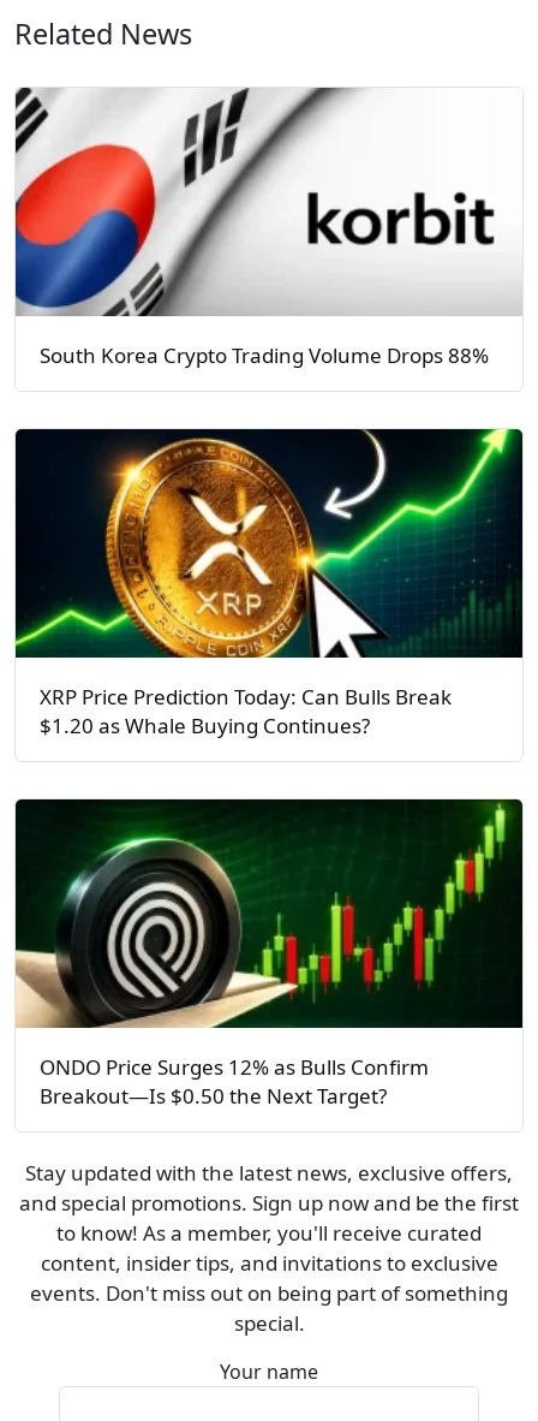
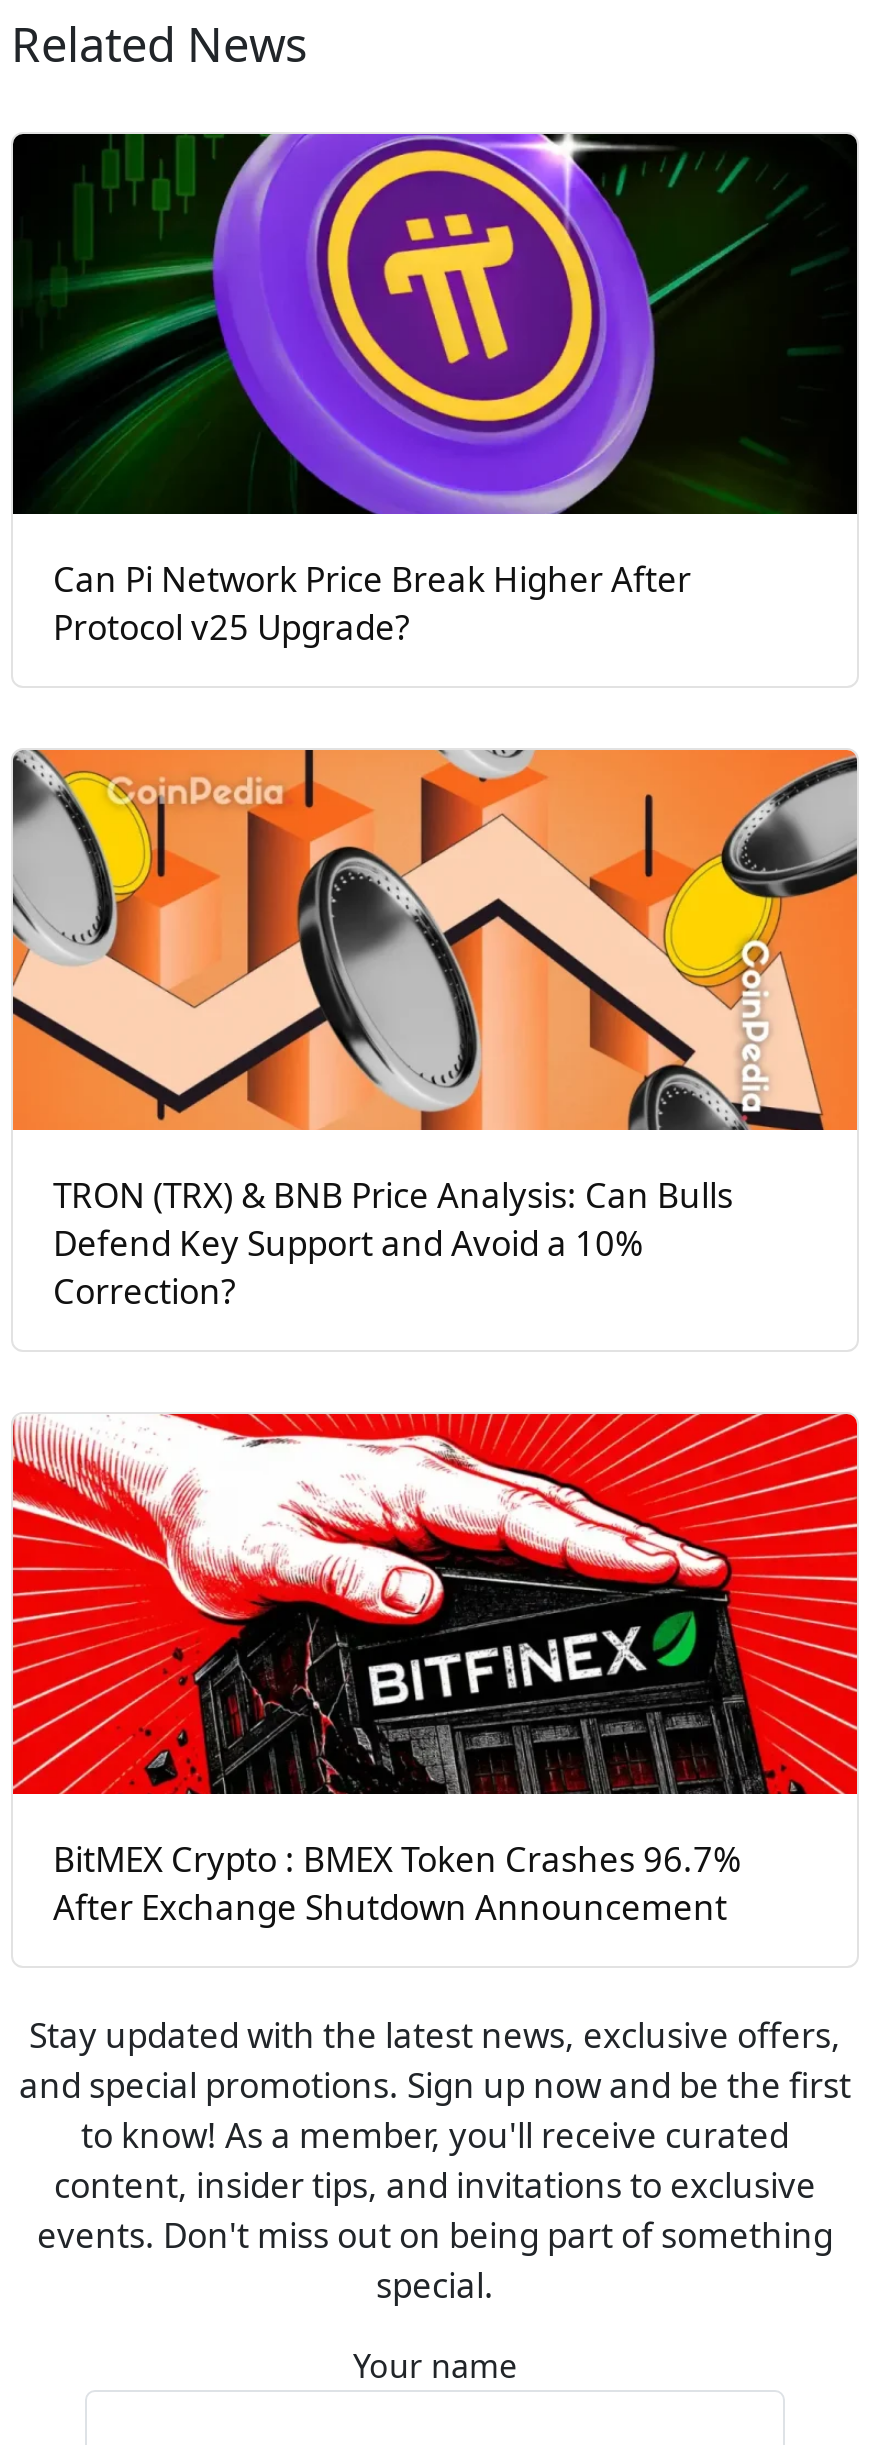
- [image]
- South Korea Crypto Trading Volume Drops 88%
+ [image]
+ Can Pi Network Price Break Higher After
+ Protocol v25 Upgrade?

- [image]
- XRP Price Prediction Today: Can Bulls Break
- $1.20 as Whale Buying Continues?
+ [image]
+ TRON (TRX) & BNB Price Analysis: Can Bulls
+ Defend Key Support and Avoid a 10%
+ Correction?

- [image]
- ONDO Price Surges 12% as Bulls Confirm
- Breakout—Is $0.50 the Next Target?
+ [image]
+ BitMEX Crypto : BMEX Token Crashes 96.7%
+ After Exchange Shutdown Announcement
